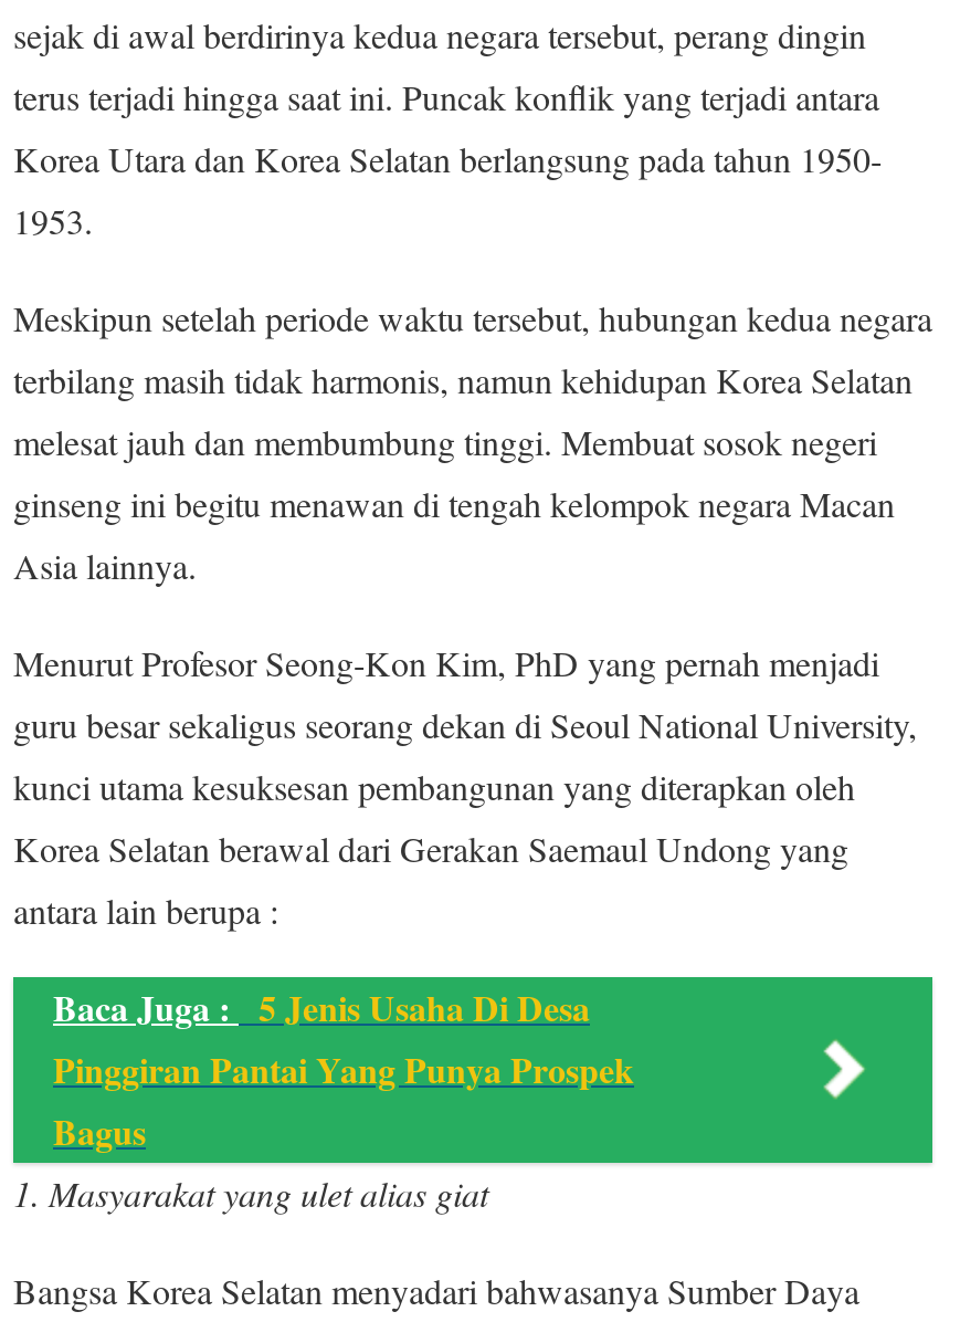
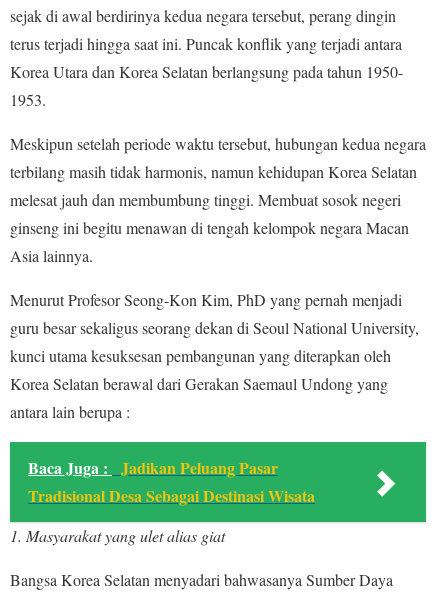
- Baca Juga : 5 Jenis Usaha Di Desa
- Pinggiran Pantai Yang Punya Prospek
- Bagus
+ Baca Juga : Jadikan Peluang Pasar
+ Tradisional Desa Sebagai Destinasi Wisata
